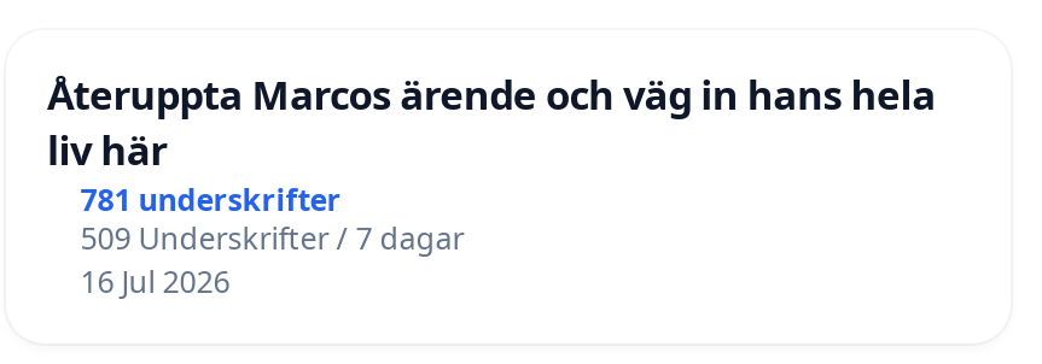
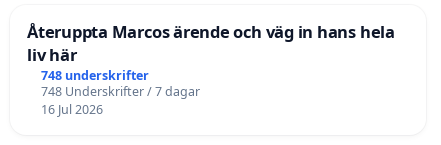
- 781 underskrifter
+ 748 underskrifter

- 509 Underskrifter / 7 dagar
+ 748 Underskrifter / 7 dagar
